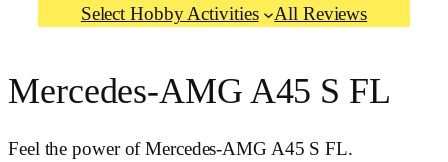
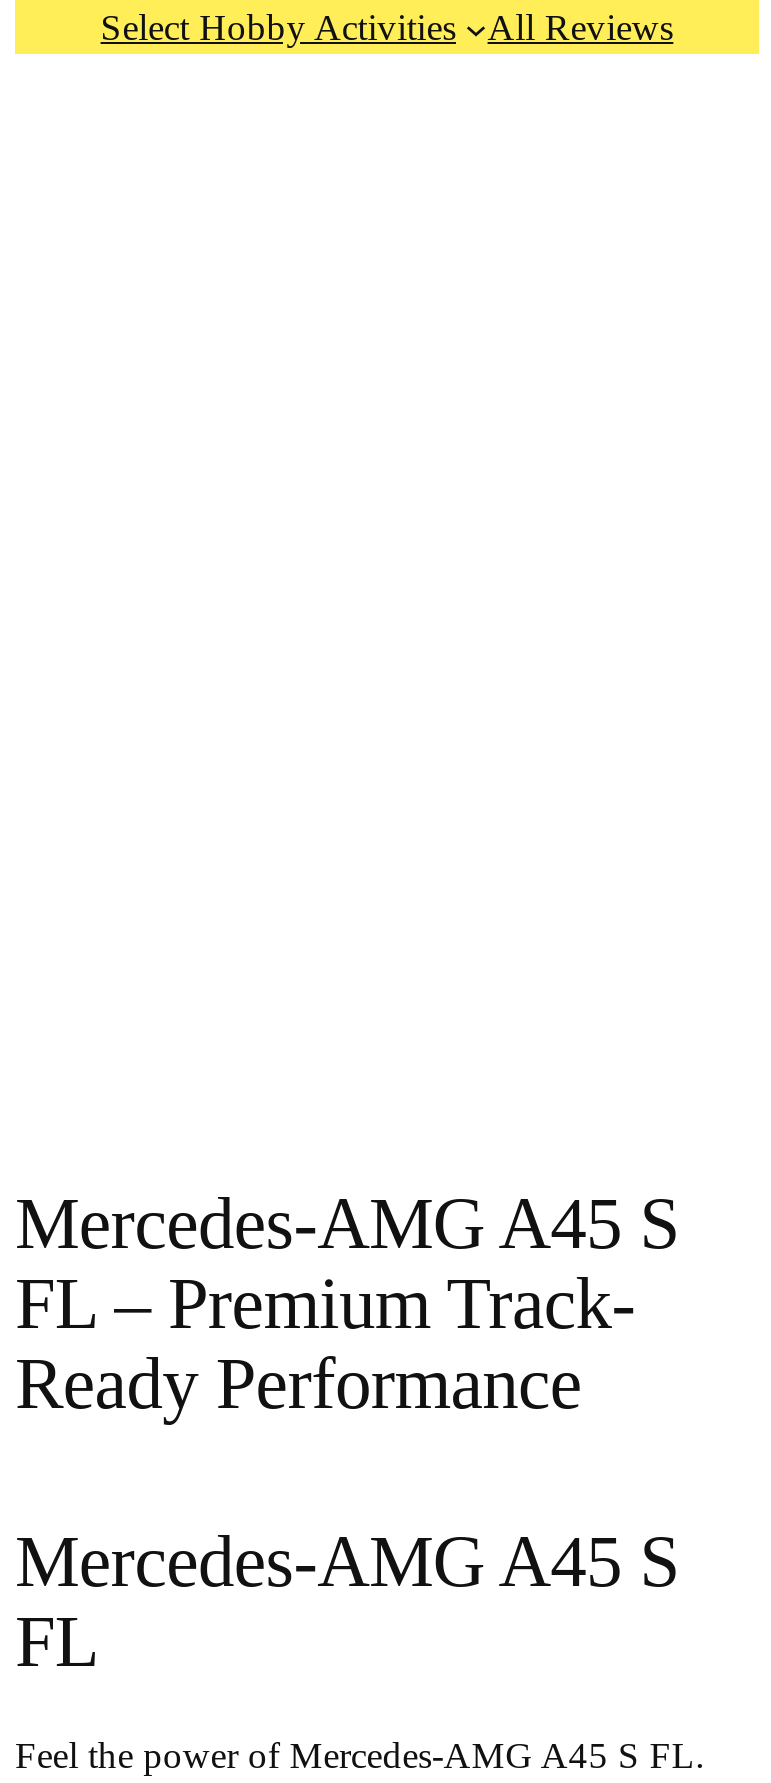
- Mercedes-AMG A45 S FL
+ Mercedes-AMG A45 S
+ FL – Premium Track-
+ Ready Performance
+ Mercedes-AMG A45 S
+ FL
